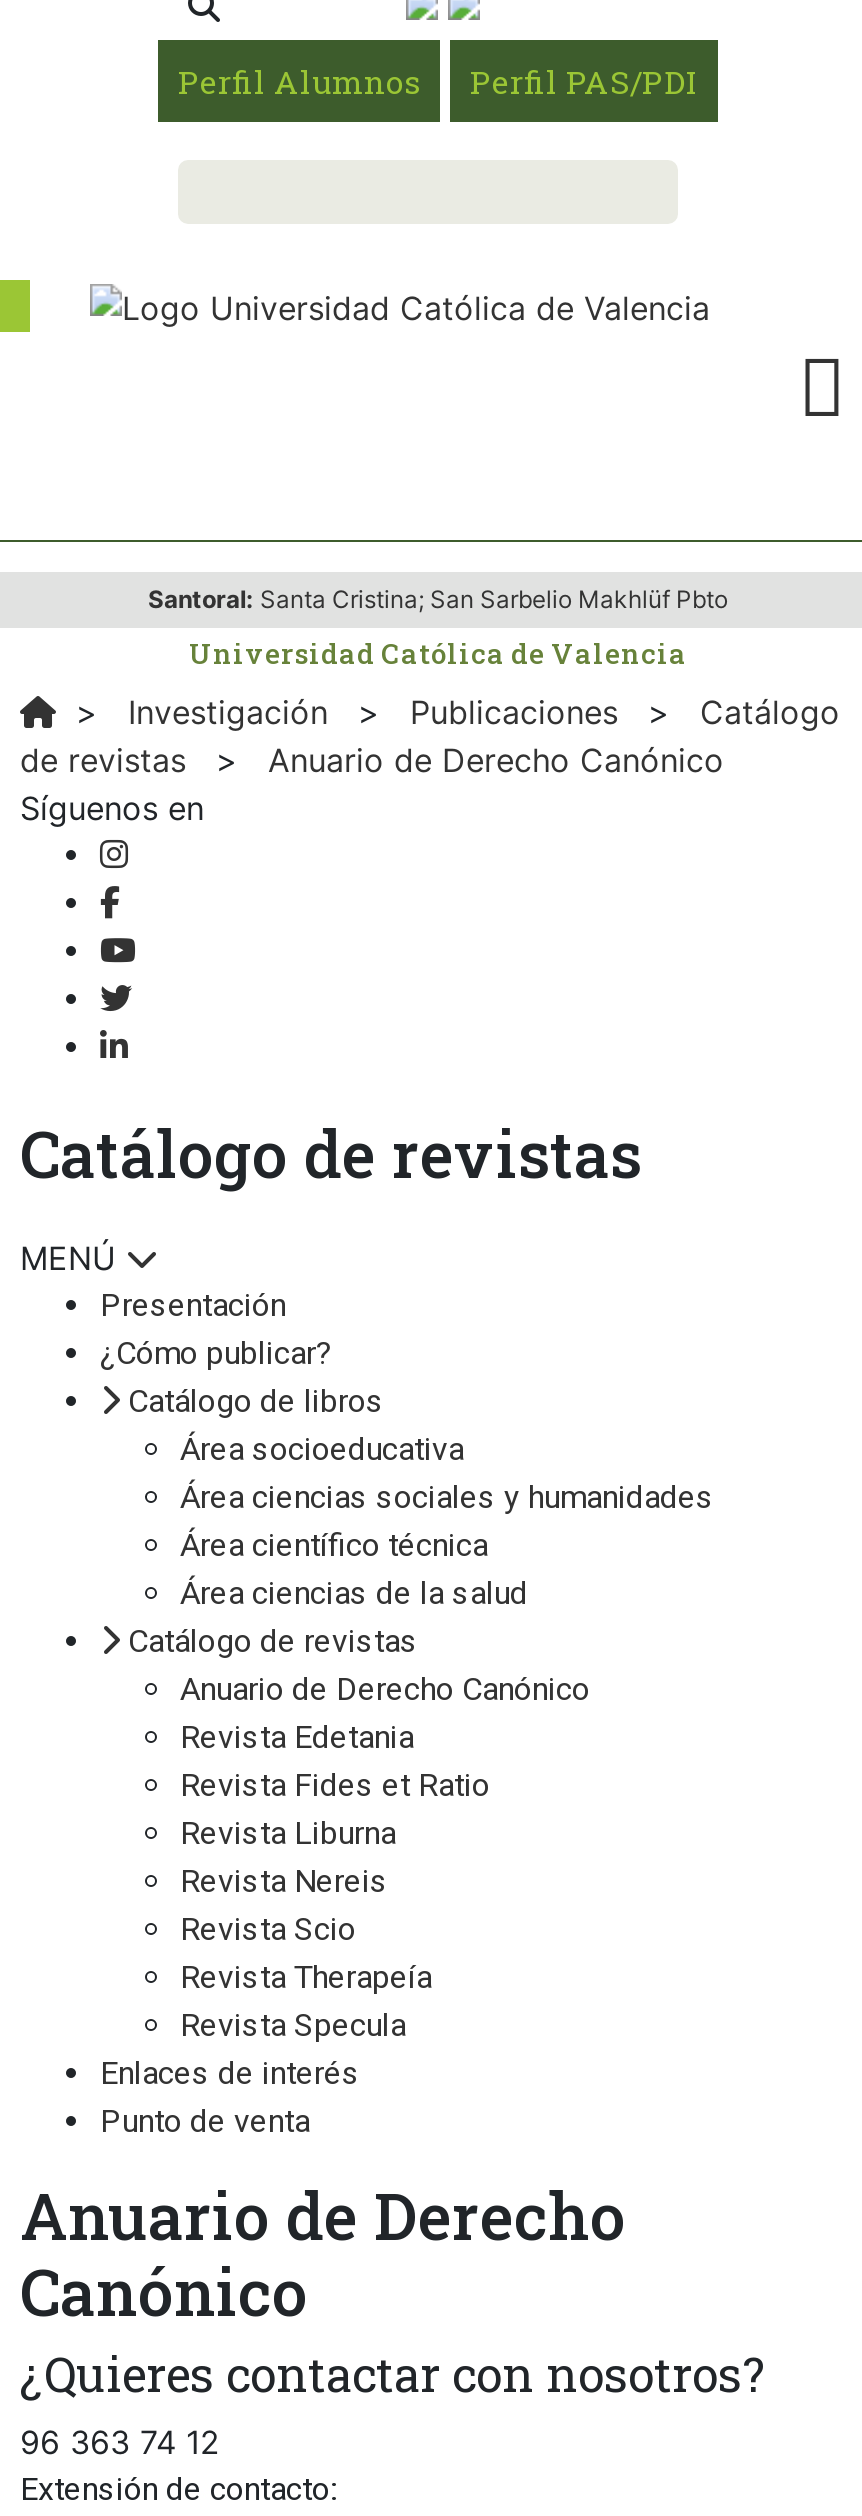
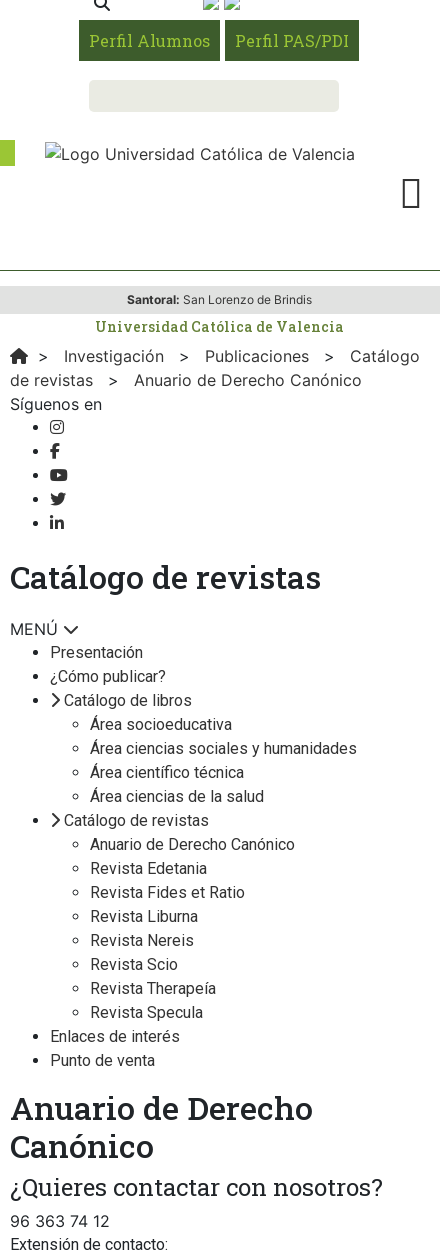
- Santoral: Santa Cristina; San Sarbelio Makhlüf Pbto
+ Santoral: San Lorenzo de Brindis
